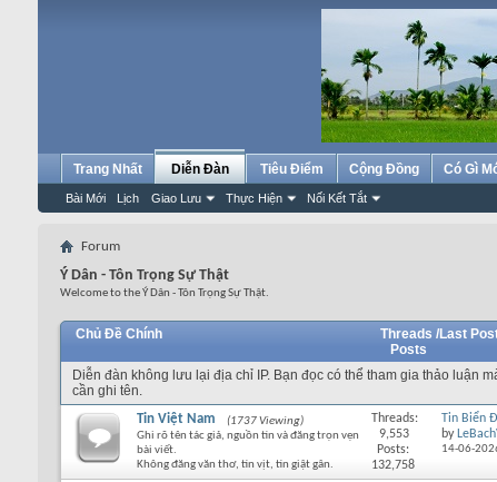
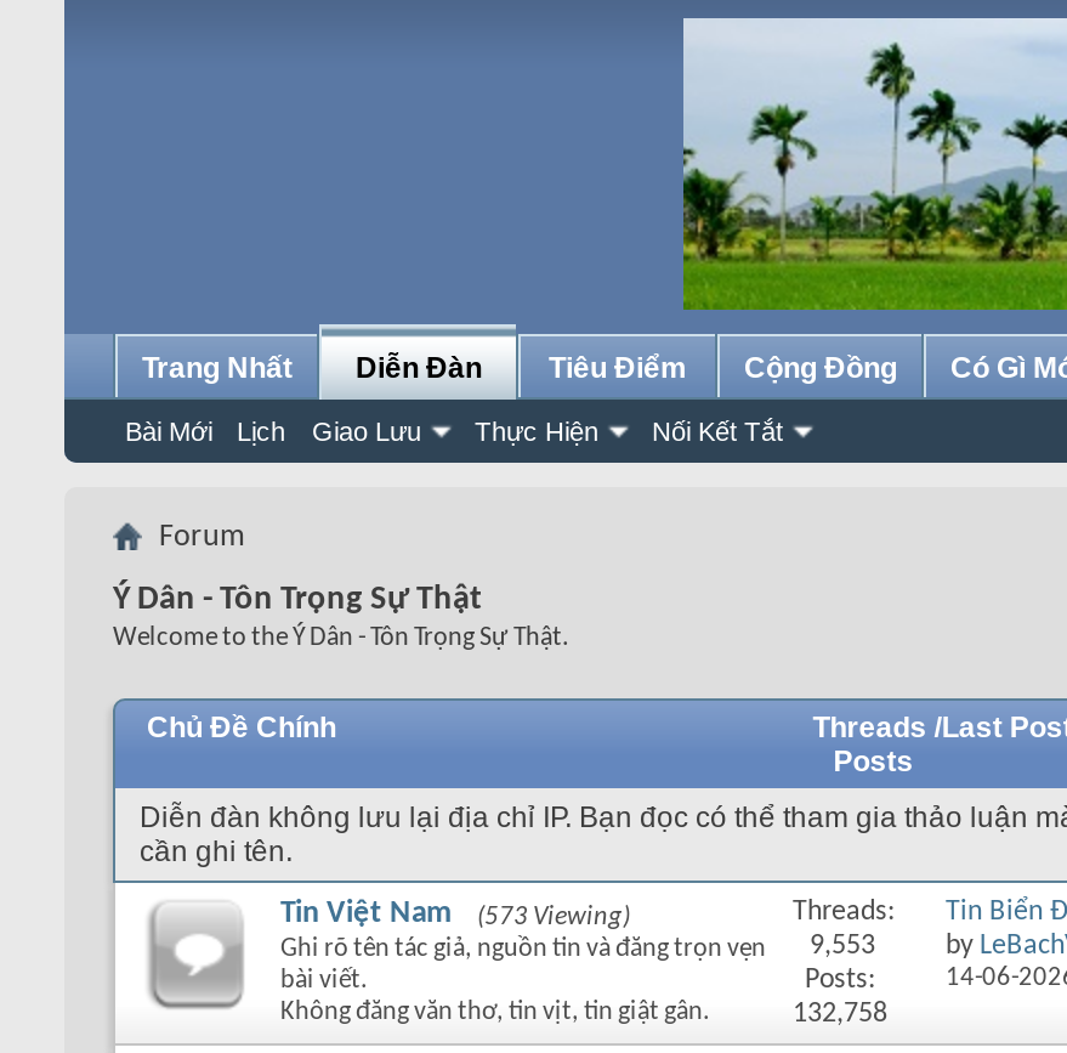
- Tin Việt Nam (1737 Viewing)
+ Tin Việt Nam (573 Viewing)
